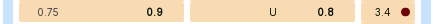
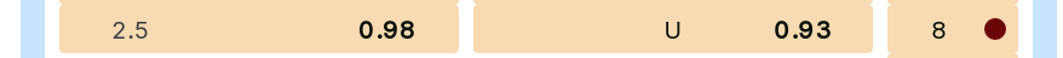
- 0.75
+ 2.5

- 0.9
+ 0.98

- 0.8
+ 0.93

- 3.4
+ 8
